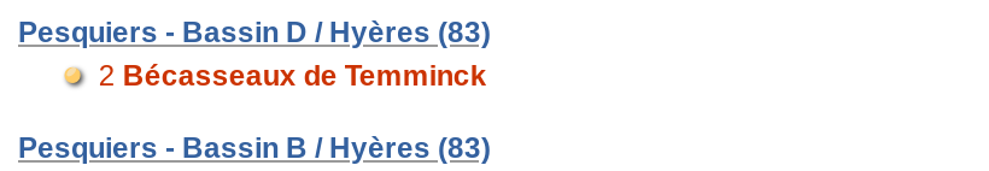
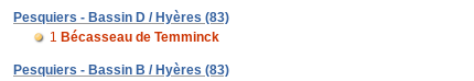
- 2 Bécasseaux de Temminck
+ 1 Bécasseau de Temminck
